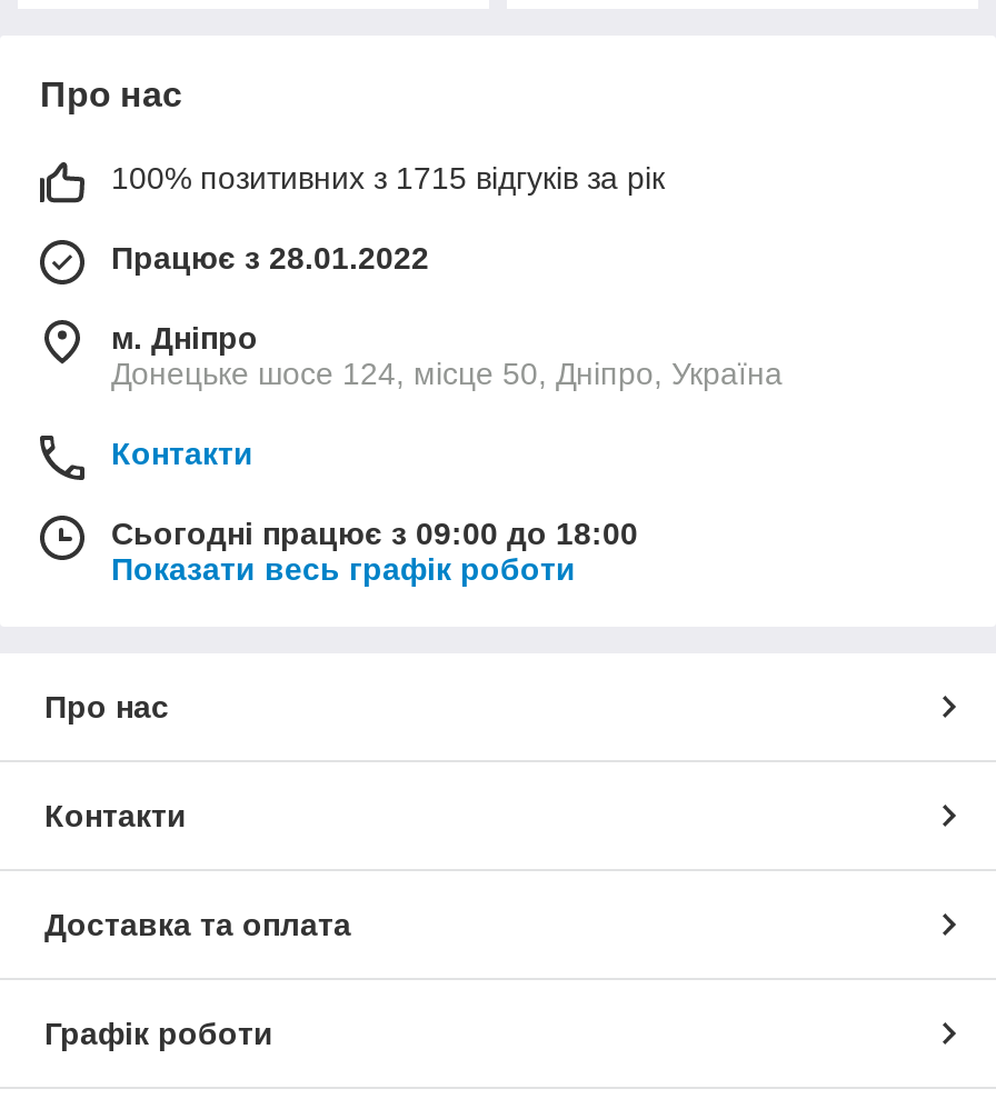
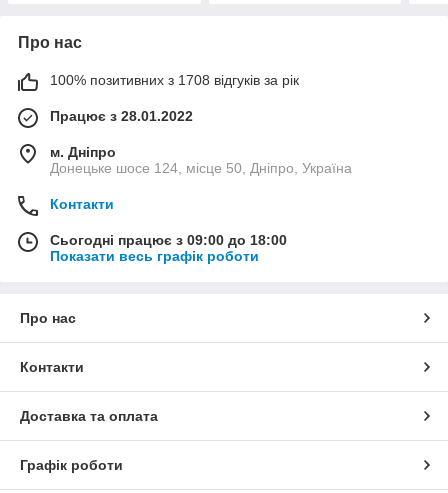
- 100% позитивних з 1715 відгуків за рік
+ 100% позитивних з 1708 відгуків за рік
